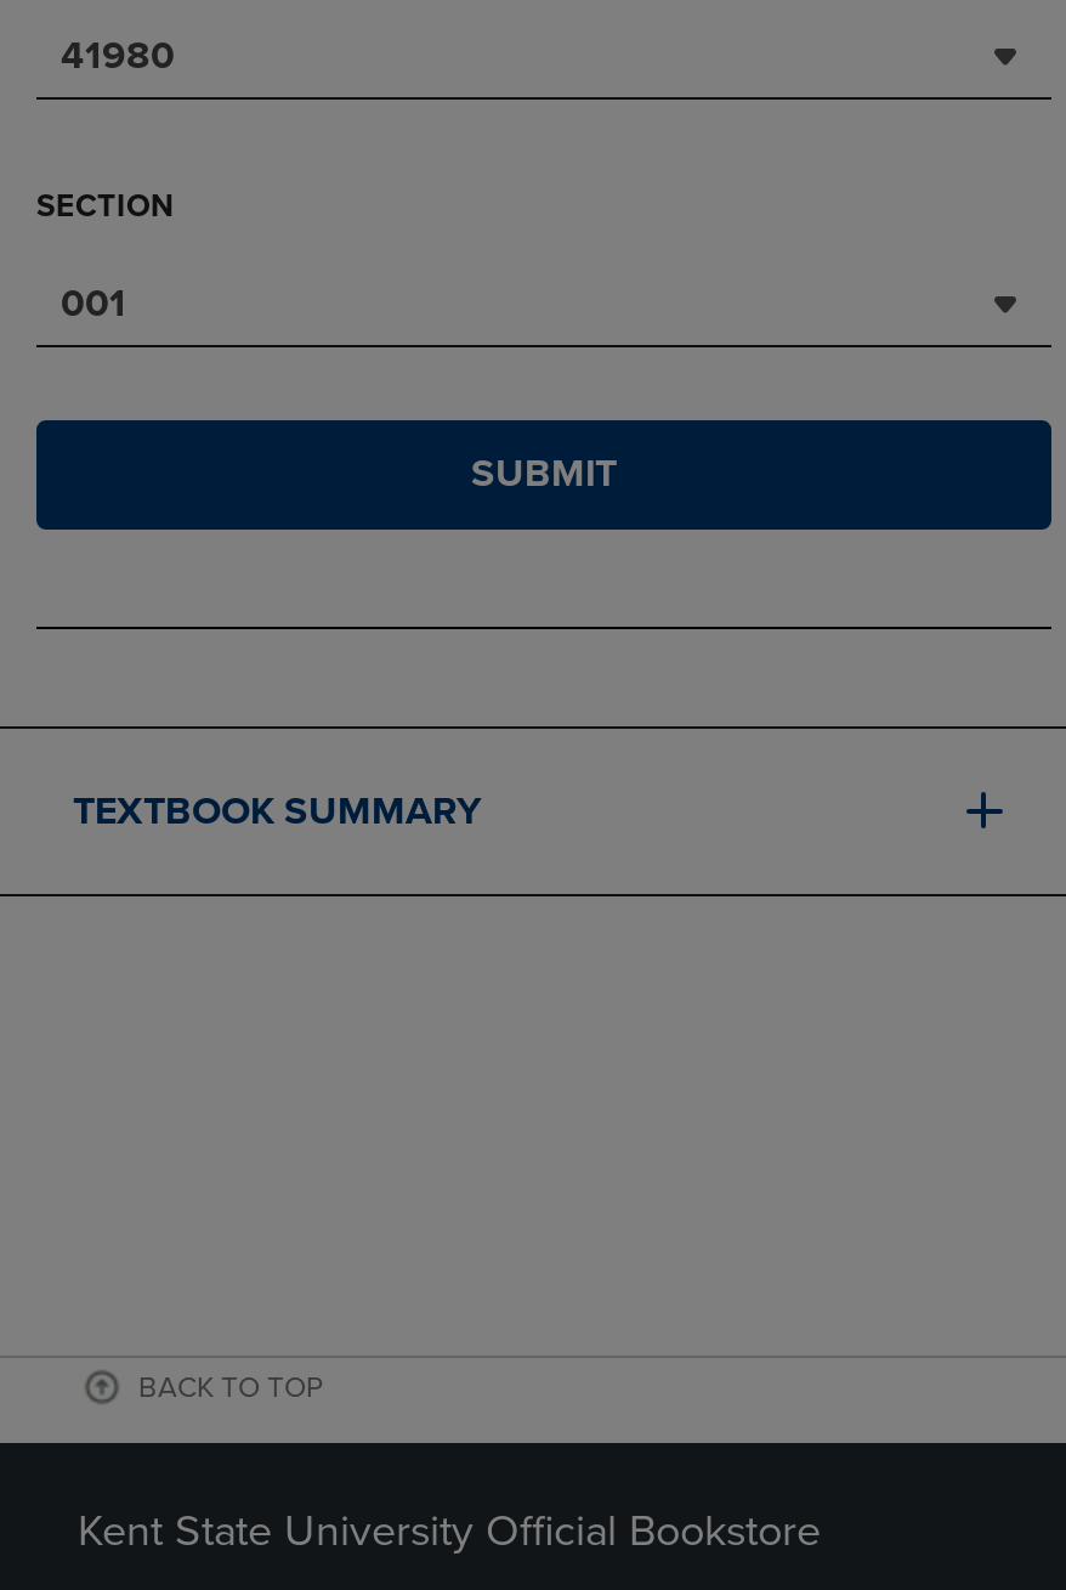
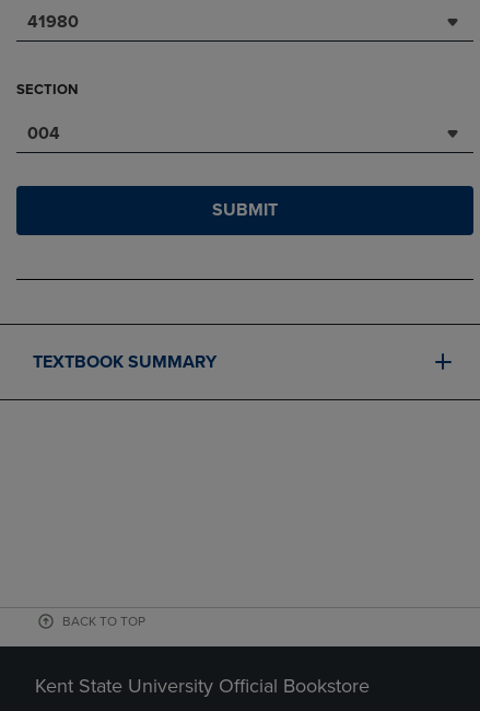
- 001
+ 004
